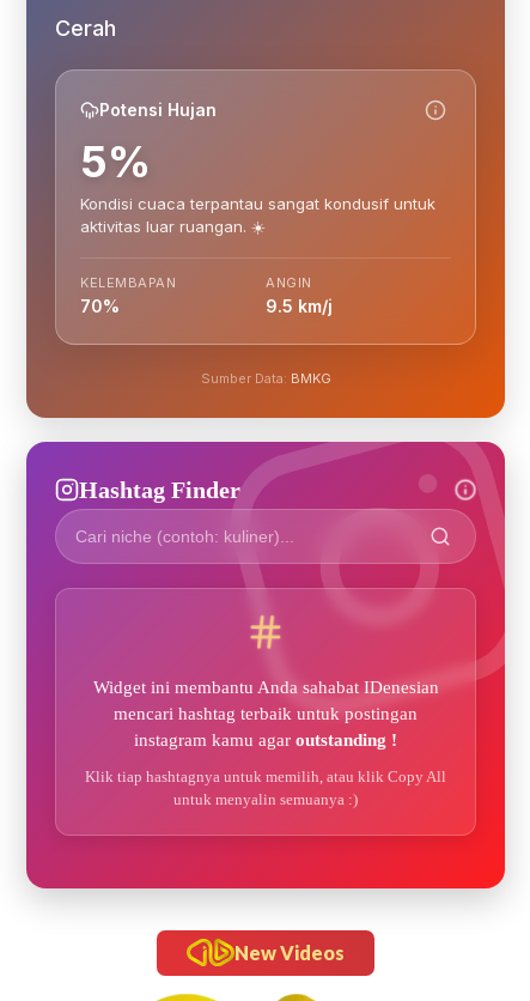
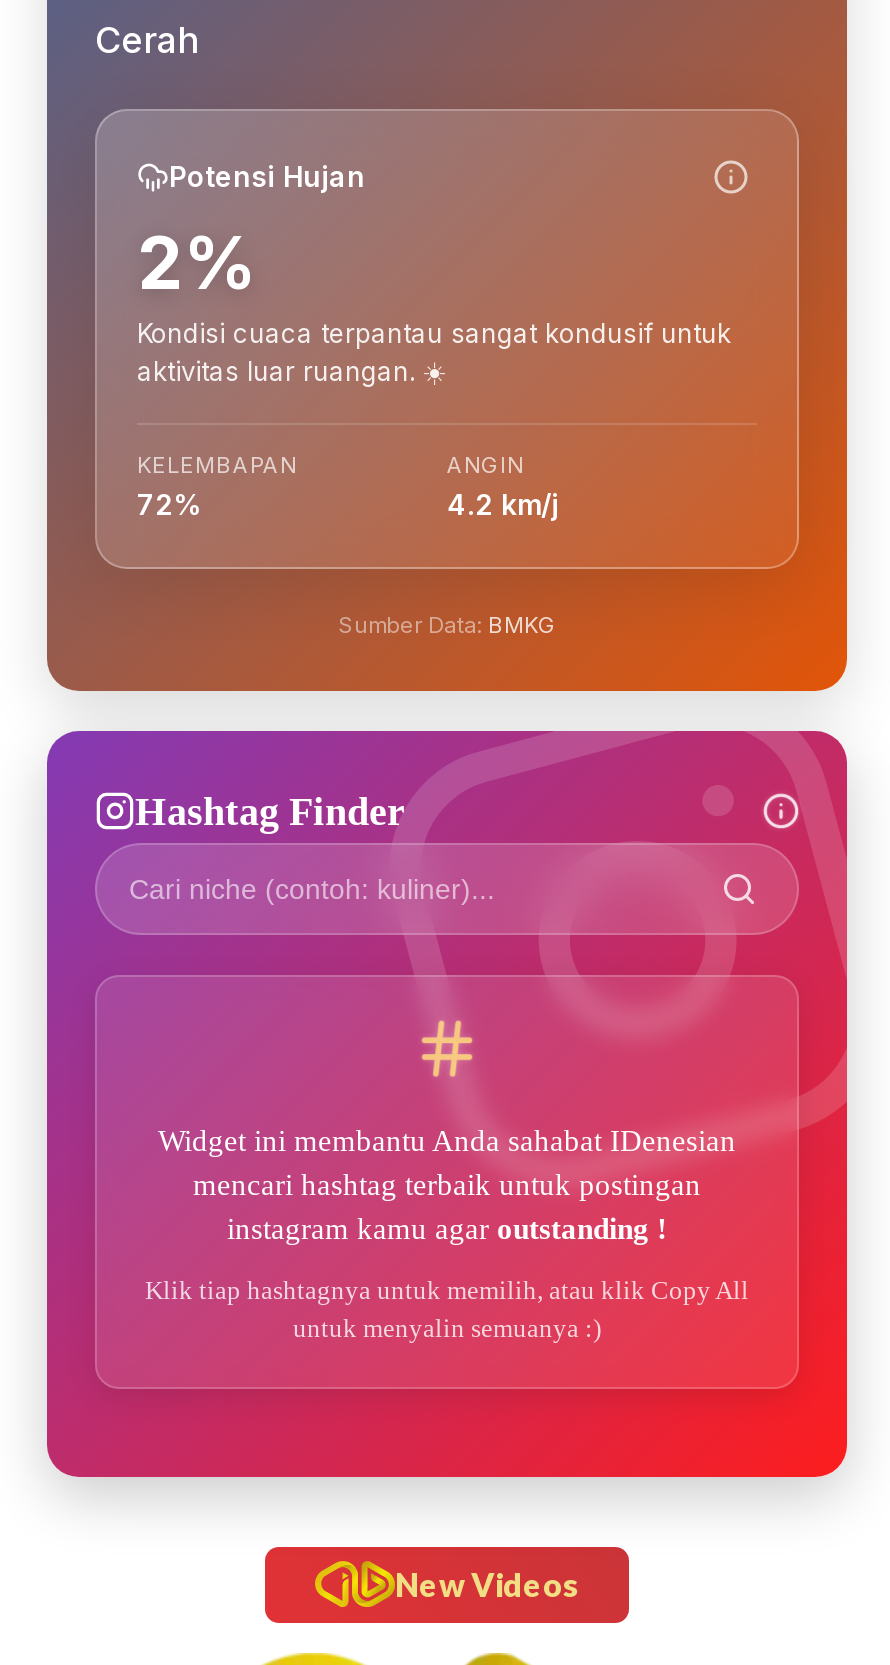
- 5%
+ 2%

- 70%
+ 72%

- 9.5 km/j
+ 4.2 km/j
